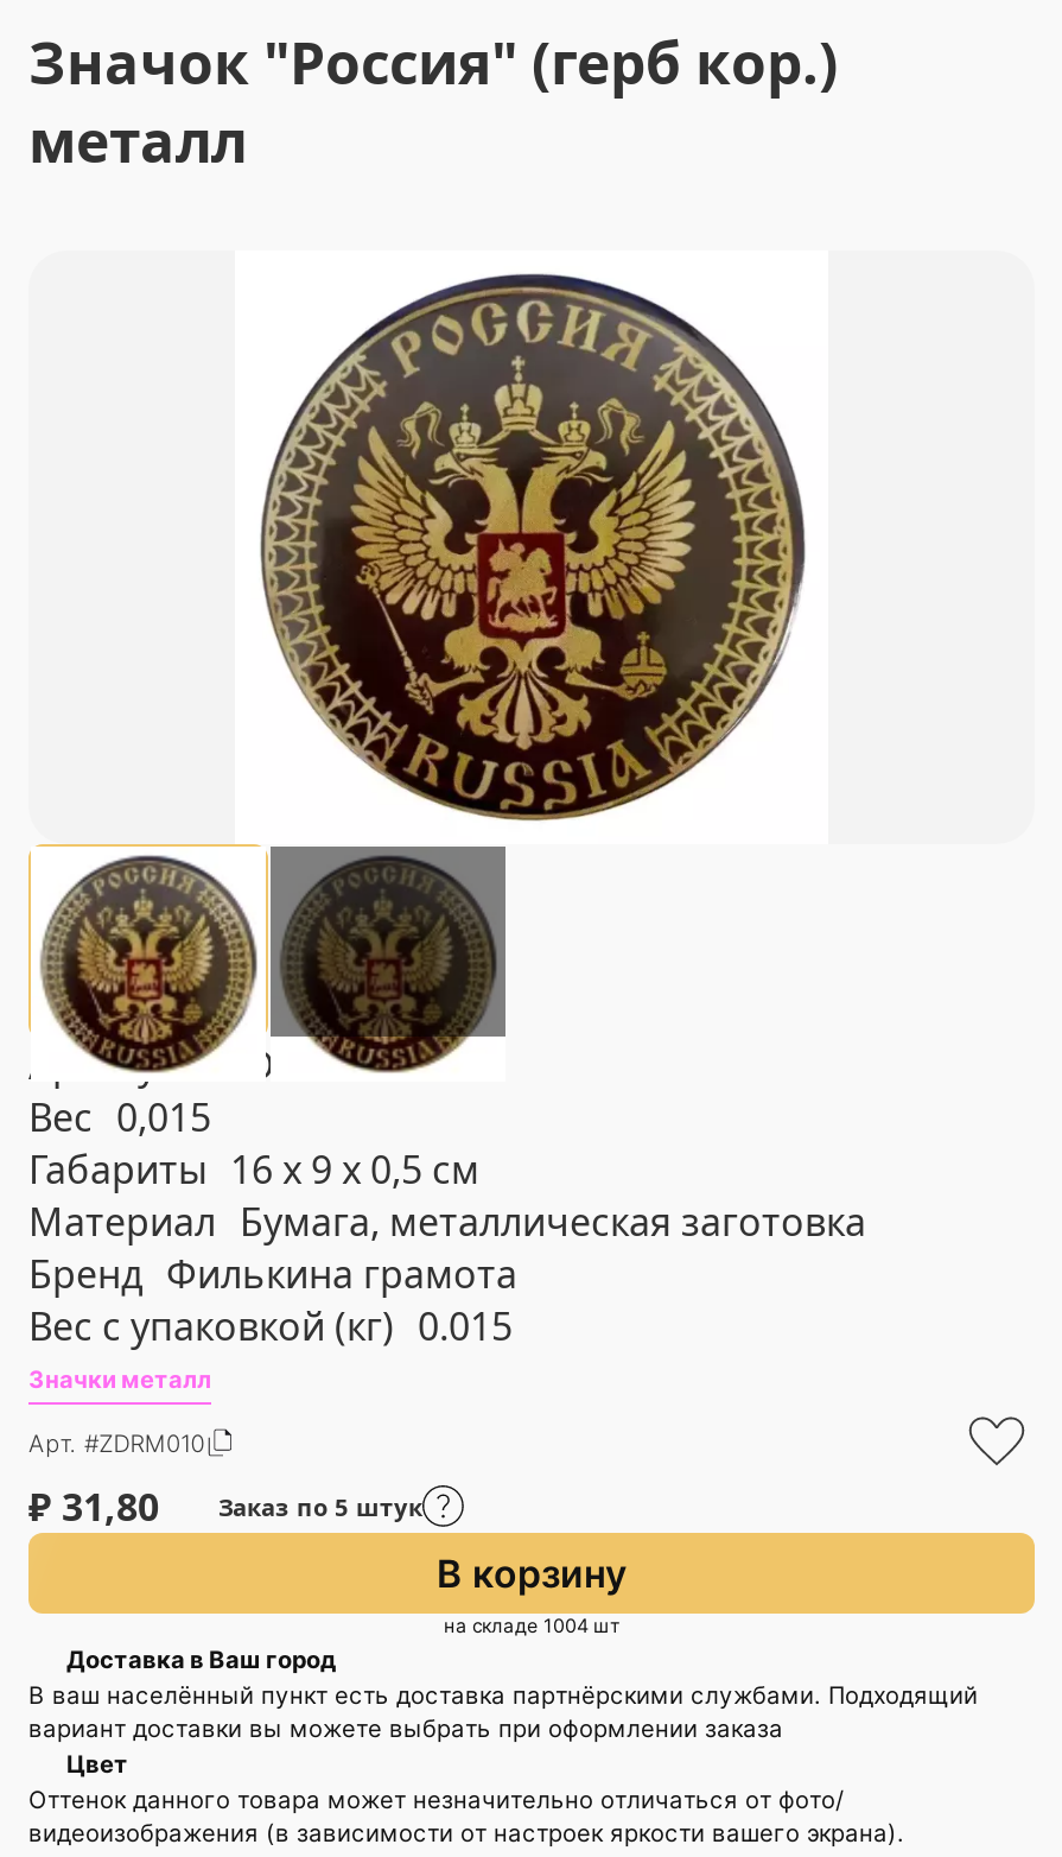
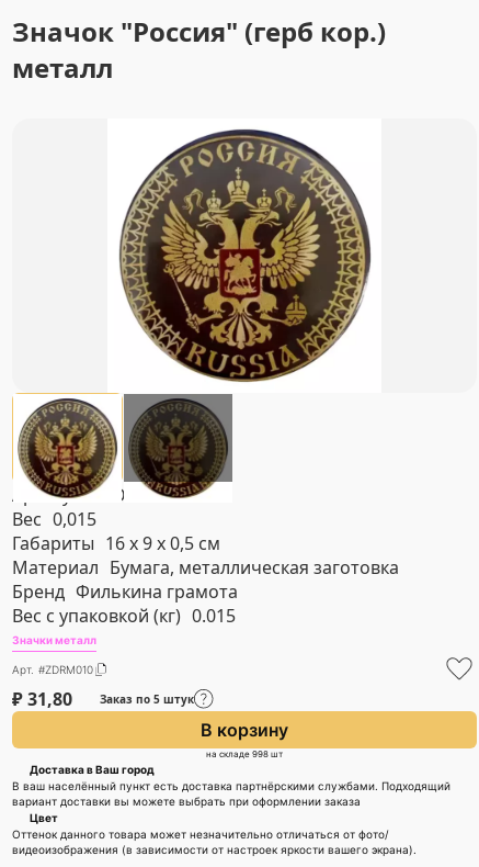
- на складе 1004 шт
+ на складе 998 шт
